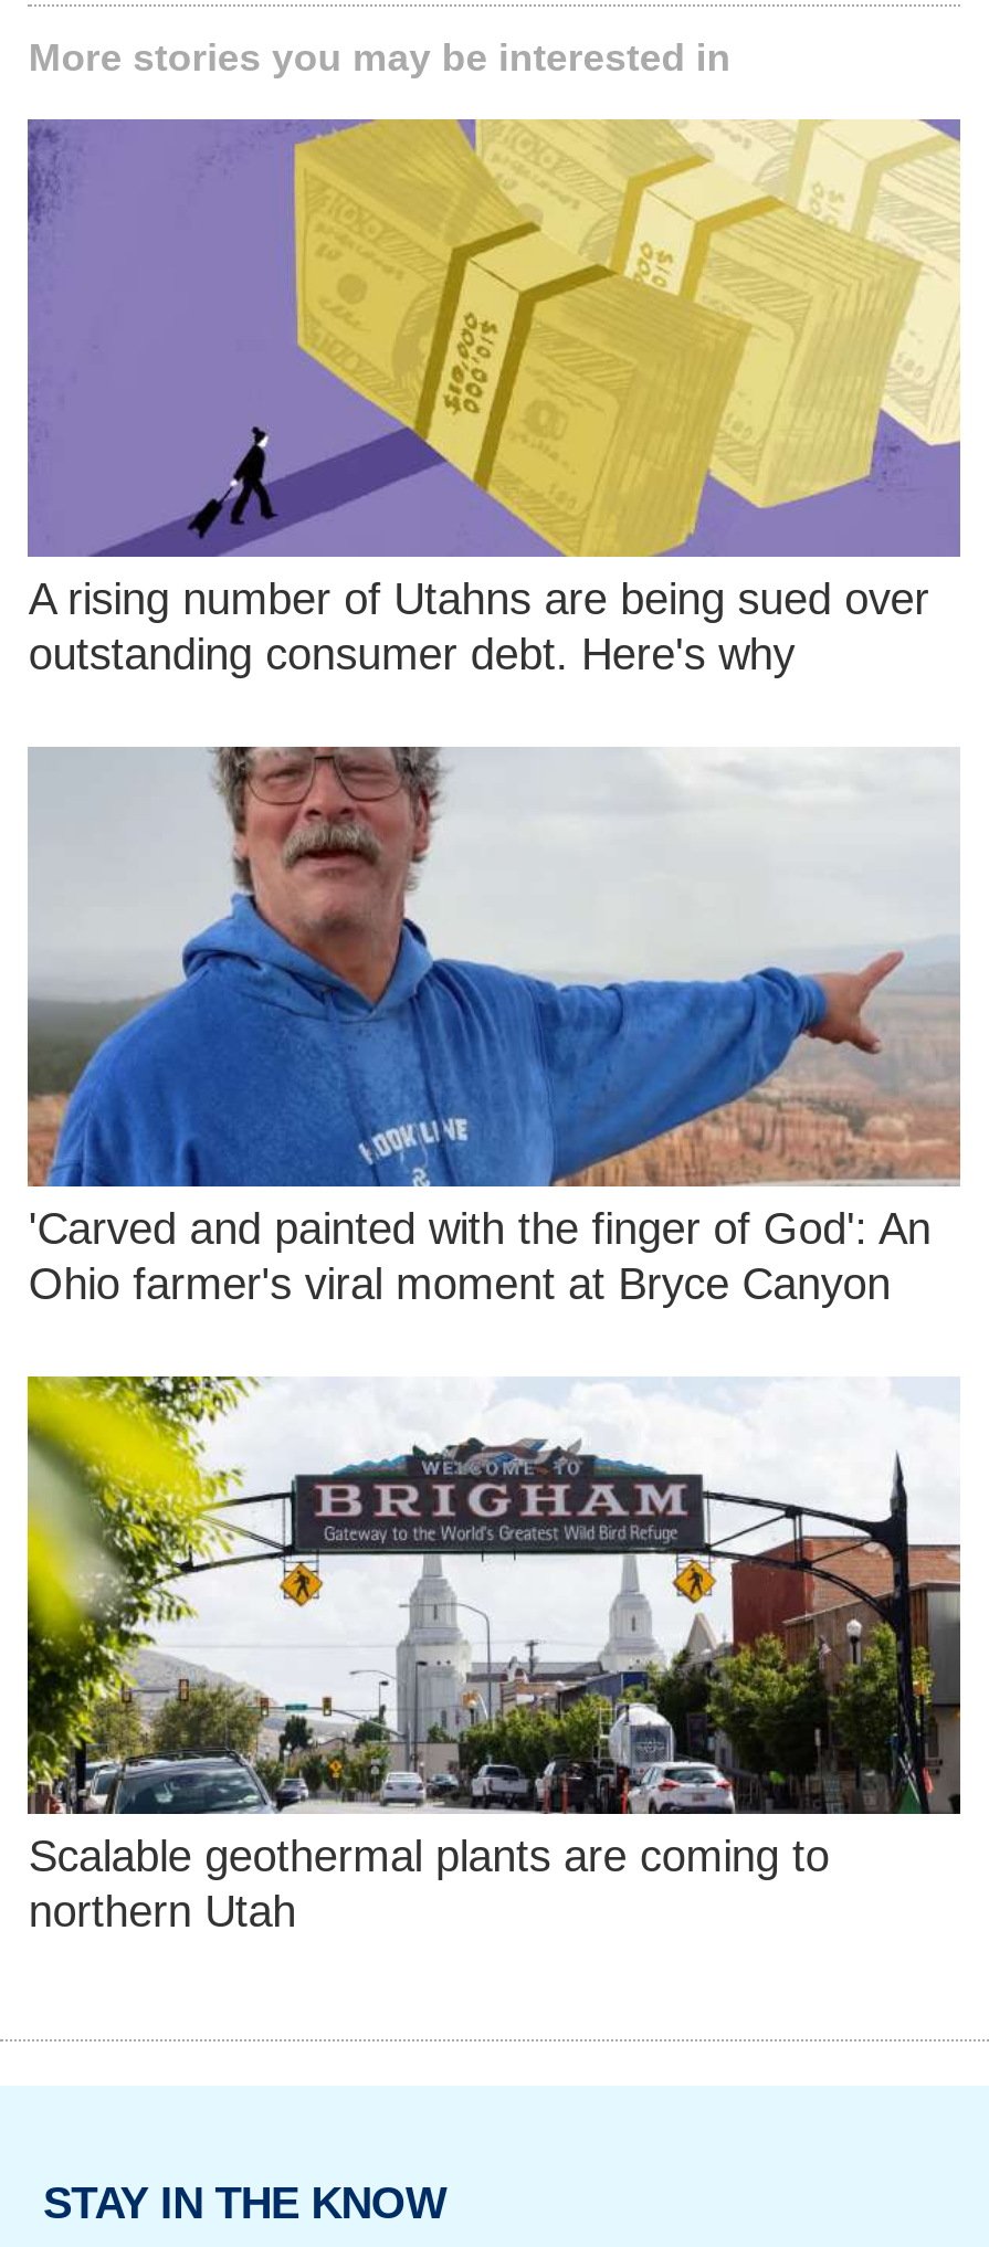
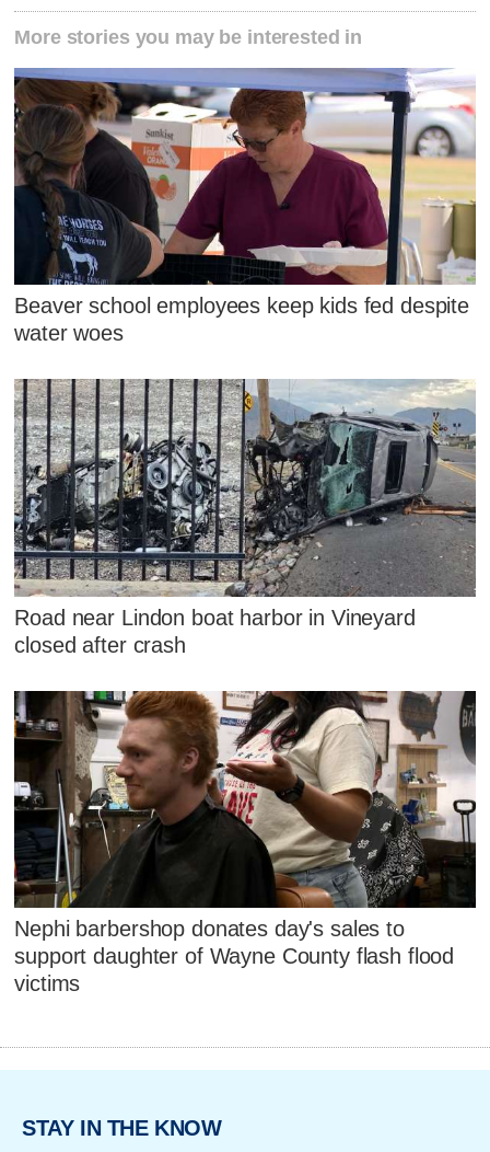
- [image]
- A rising number of Utahns are being sued over
- outstanding consumer debt. Here's why
+ [image]
+ Beaver school employees keep kids fed despite
+ water woes

- [image]
- 'Carved and painted with the finger of God': An
- Ohio farmer's viral moment at Bryce Canyon
+ [image]
+ Road near Lindon boat harbor in Vineyard
+ closed after crash

- [image]
- Scalable geothermal plants are coming to
- northern Utah
+ [image]
+ Nephi barbershop donates day's sales to
+ support daughter of Wayne County flash flood
+ victims
